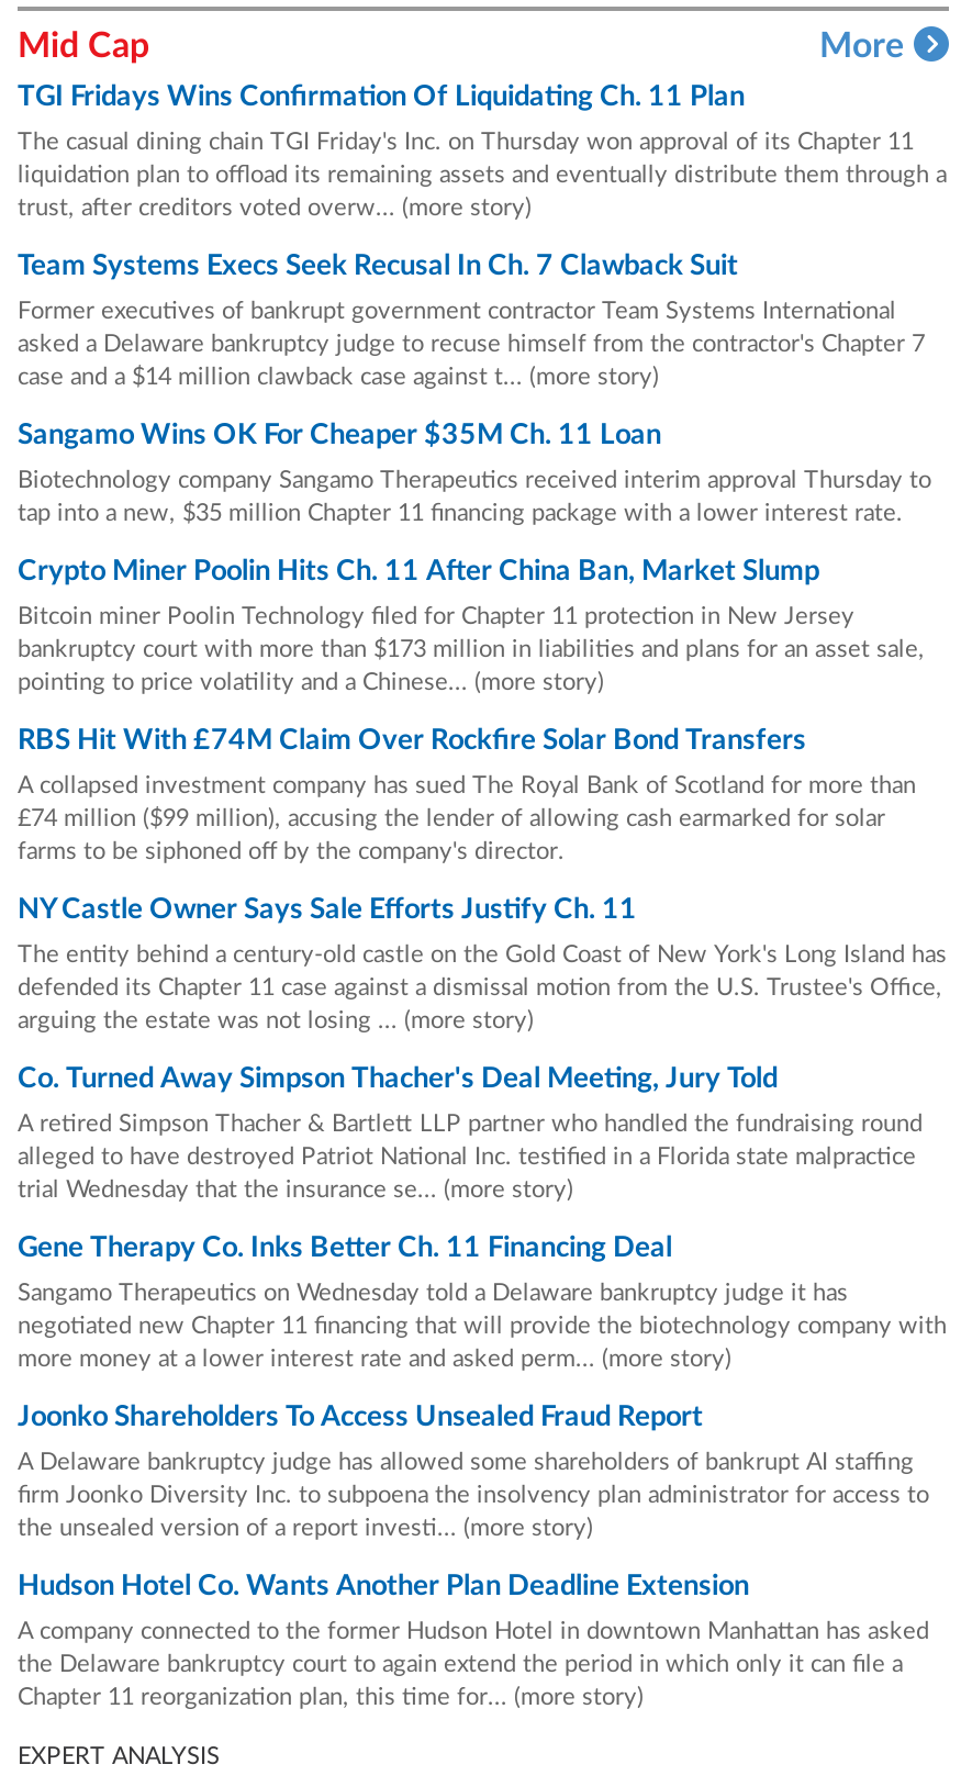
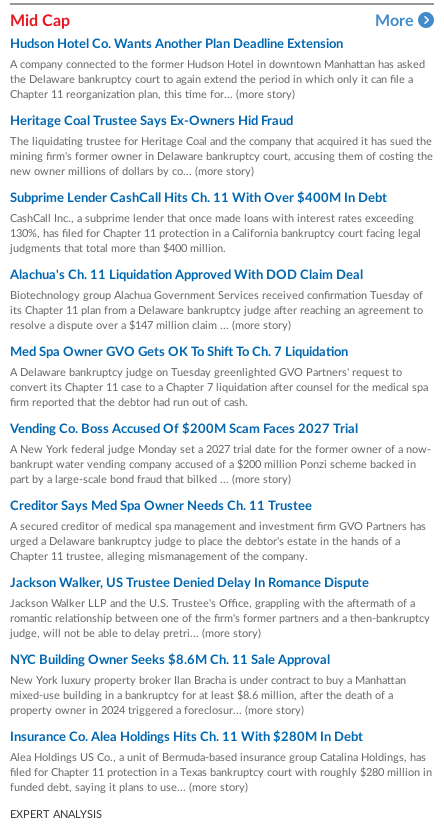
- TGI Fridays Wins Confirmation Of Liquidating Ch. 11 Plan
- The casual dining chain TGI Friday's Inc. on Thursday won approval of its Chapter 11
- liquidation plan to offload its remaining assets and eventually distribute them through a
- trust, after creditors voted overw... (more story)
- Team Systems Execs Seek Recusal In Ch. 7 Clawback Suit
- Former executives of bankrupt government contractor Team Systems International
- asked a Delaware bankruptcy judge to recuse himself from the contractor's Chapter 7
- case and a $14 million clawback case against t... (more story)
- Sangamo Wins OK For Cheaper $35M Ch. 11 Loan
- Biotechnology company Sangamo Therapeutics received interim approval Thursday to
- tap into a new, $35 million Chapter 11 financing package with a lower interest rate.
- Crypto Miner Poolin Hits Ch. 11 After China Ban, Market Slump
- Bitcoin miner Poolin Technology filed for Chapter 11 protection in New Jersey
- bankruptcy court with more than $173 million in liabilities and plans for an asset sale,
- pointing to price volatility and a Chinese... (more story)
- RBS Hit With £74M Claim Over Rockfire Solar Bond Transfers
- A collapsed investment company has sued The Royal Bank of Scotland for more than
- £74 million ($99 million), accusing the lender of allowing cash earmarked for solar
- farms to be siphoned off by the company's director.
- NY Castle Owner Says Sale Efforts Justify Ch. 11
- The entity behind a century-old castle on the Gold Coast of New York's Long Island has
- defended its Chapter 11 case against a dismissal motion from the U.S. Trustee's Office,
- arguing the estate was not losing ... (more story)
- Co. Turned Away Simpson Thacher's Deal Meeting, Jury Told
- A retired Simpson Thacher & Bartlett LLP partner who handled the fundraising round
- alleged to have destroyed Patriot National Inc. testified in a Florida state malpractice
- trial Wednesday that the insurance se... (more story)
- Gene Therapy Co. Inks Better Ch. 11 Financing Deal
- Sangamo Therapeutics on Wednesday told a Delaware bankruptcy judge it has
- negotiated new Chapter 11 financing that will provide the biotechnology company with
- more money at a lower interest rate and asked perm... (more story)
- Joonko Shareholders To Access Unsealed Fraud Report
- A Delaware bankruptcy judge has allowed some shareholders of bankrupt AI staffing
- firm Joonko Diversity Inc. to subpoena the insolvency plan administrator for access to
- the unsealed version of a report investi... (more story)

moved up: Hudson Hotel Co. Wants Another Plan Deadline Extension | A company connected to the former Hudson Hotel in downtown Manhattan has asked | the Delaware bankruptcy court to again extend the period in which only it can file a | Chapter 11 reorganization plan, this time for... (more story)

+ Heritage Coal Trustee Says Ex-Owners Hid Fraud
+ The liquidating trustee for Heritage Coal and the company that acquired it has sued the
+ mining firm's former owner in Delaware bankruptcy court, accusing them of costing the
+ new owner millions of dollars by co... (more story)
+ Subprime Lender CashCall Hits Ch. 11 With Over $400M In Debt
+ CashCall Inc., a subprime lender that once made loans with interest rates exceeding
+ 130%, has filed for Chapter 11 protection in a California bankruptcy court facing legal
+ judgments that total more than $400 million.
+ Alachua's Ch. 11 Liquidation Approved With DOD Claim Deal
+ Biotechnology group Alachua Government Services received confirmation Tuesday of
+ its Chapter 11 plan from a Delaware bankruptcy judge after reaching an agreement to
+ resolve a dispute over a $147 million claim ... (more story)
+ Med Spa Owner GVO Gets OK To Shift To Ch. 7 Liquidation
+ A Delaware bankruptcy judge on Tuesday greenlighted GVO Partners' request to
+ convert its Chapter 11 case to a Chapter 7 liquidation after counsel for the medical spa
+ firm reported that the debtor had run out of cash.
+ Vending Co. Boss Accused Of $200M Scam Faces 2027 Trial
+ A New York federal judge Monday set a 2027 trial date for the former owner of a now-
+ bankrupt water vending company accused of a $200 million Ponzi scheme backed in
+ part by a large-scale bond fraud that bilked ... (more story)
+ Creditor Says Med Spa Owner Needs Ch. 11 Trustee
+ A secured creditor of medical spa management and investment firm GVO Partners has
+ urged a Delaware bankruptcy judge to place the debtor's estate in the hands of a
+ Chapter 11 trustee, alleging mismanagement of the company.
+ Jackson Walker, US Trustee Denied Delay In Romance Dispute
+ Jackson Walker LLP and the U.S. Trustee's Office, grappling with the aftermath of a
+ romantic relationship between one of the firm's former partners and a then-bankruptcy
+ judge, will not be able to delay pretri... (more story)
+ NYC Building Owner Seeks $8.6M Ch. 11 Sale Approval
+ New York luxury property broker Ilan Bracha is under contract to buy a Manhattan
+ mixed-use building in a bankruptcy for at least $8.6 million, after the death of a
+ property owner in 2024 triggered a foreclosur... (more story)
+ Insurance Co. Alea Holdings Hits Ch. 11 With $280M In Debt
+ Alea Holdings US Co., a unit of Bermuda-based insurance group Catalina Holdings, has
+ filed for Chapter 11 protection in a Texas bankruptcy court with roughly $280 million in
+ funded debt, saying it plans to use... (more story)
